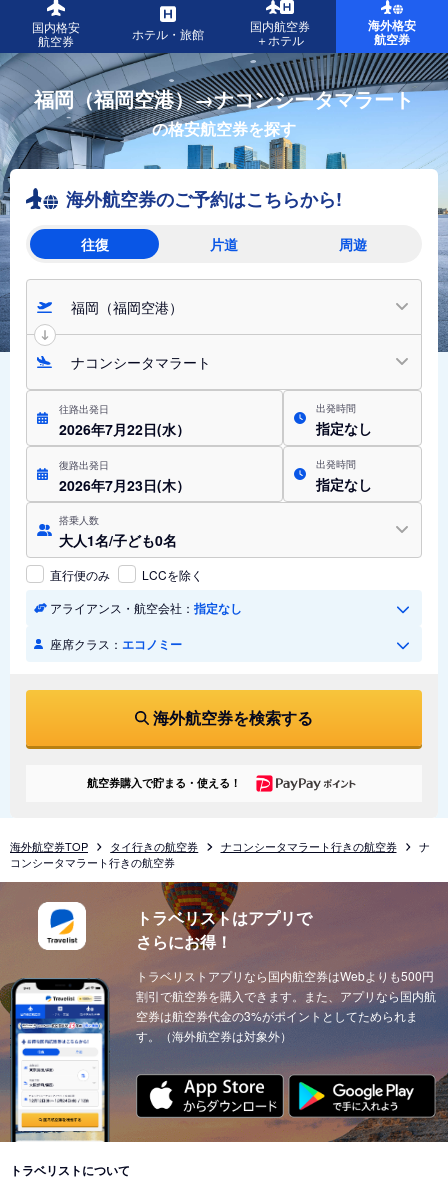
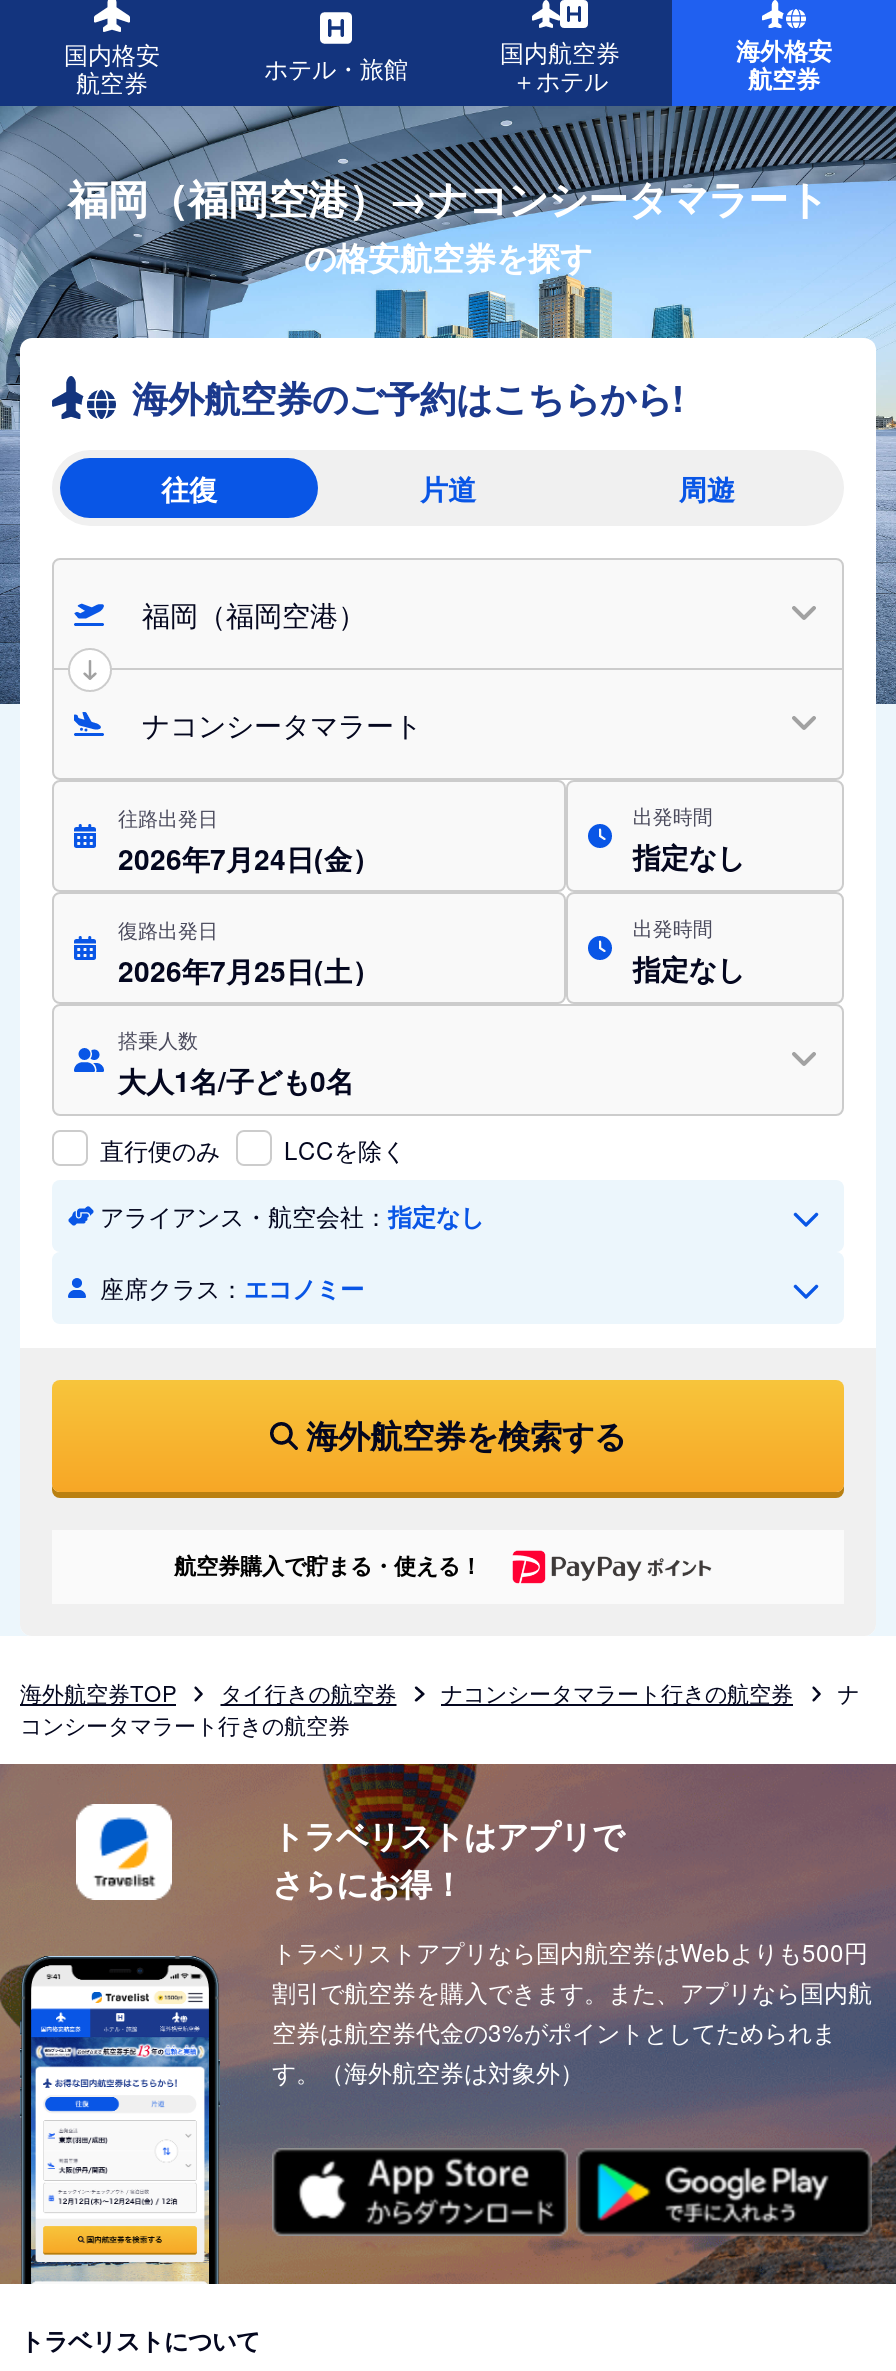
- 2026年7月22日(水）
+ 2026年7月24日(金）

- 2026年7月23日(木）
+ 2026年7月25日(土）
